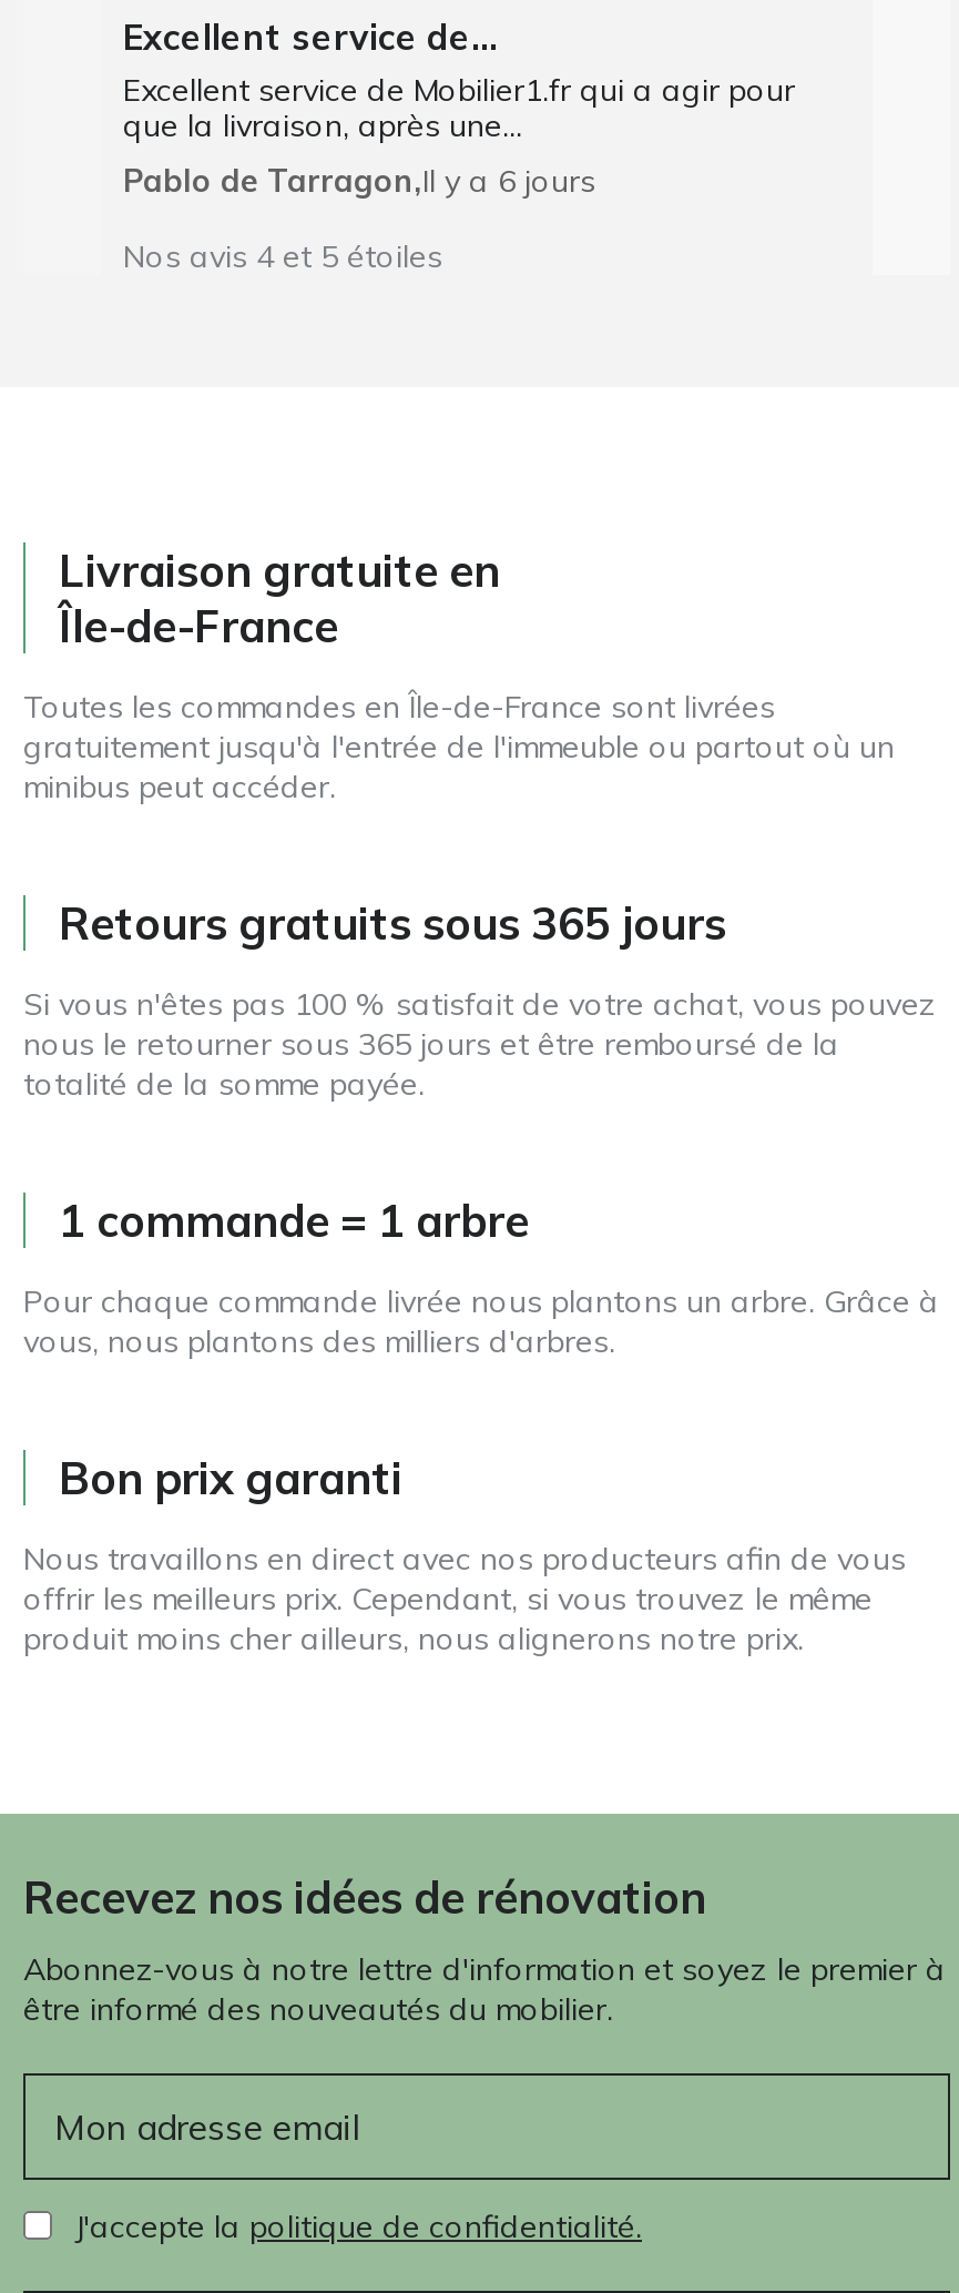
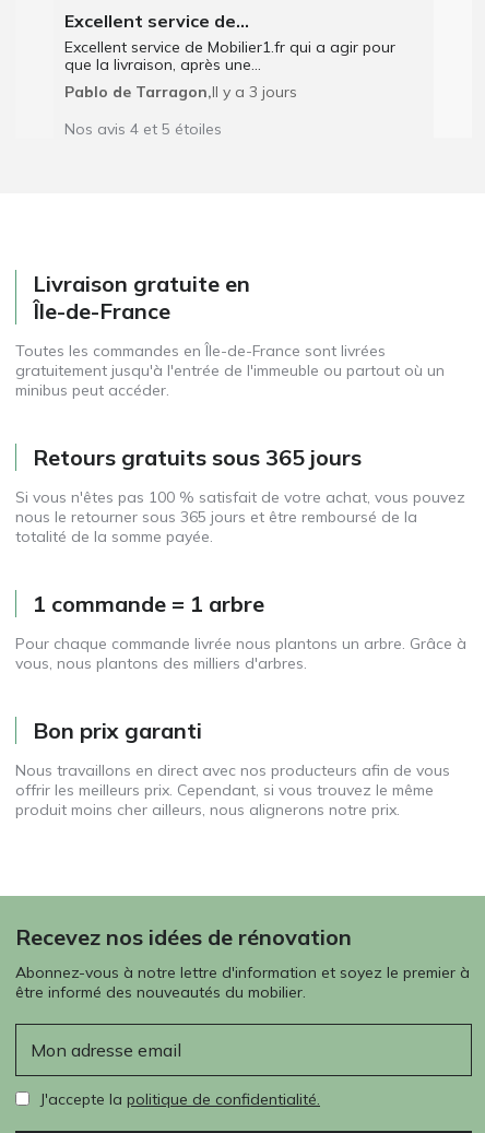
- Pablo de Tarragon,Il y a 6 jours
+ Pablo de Tarragon,Il y a 3 jours
